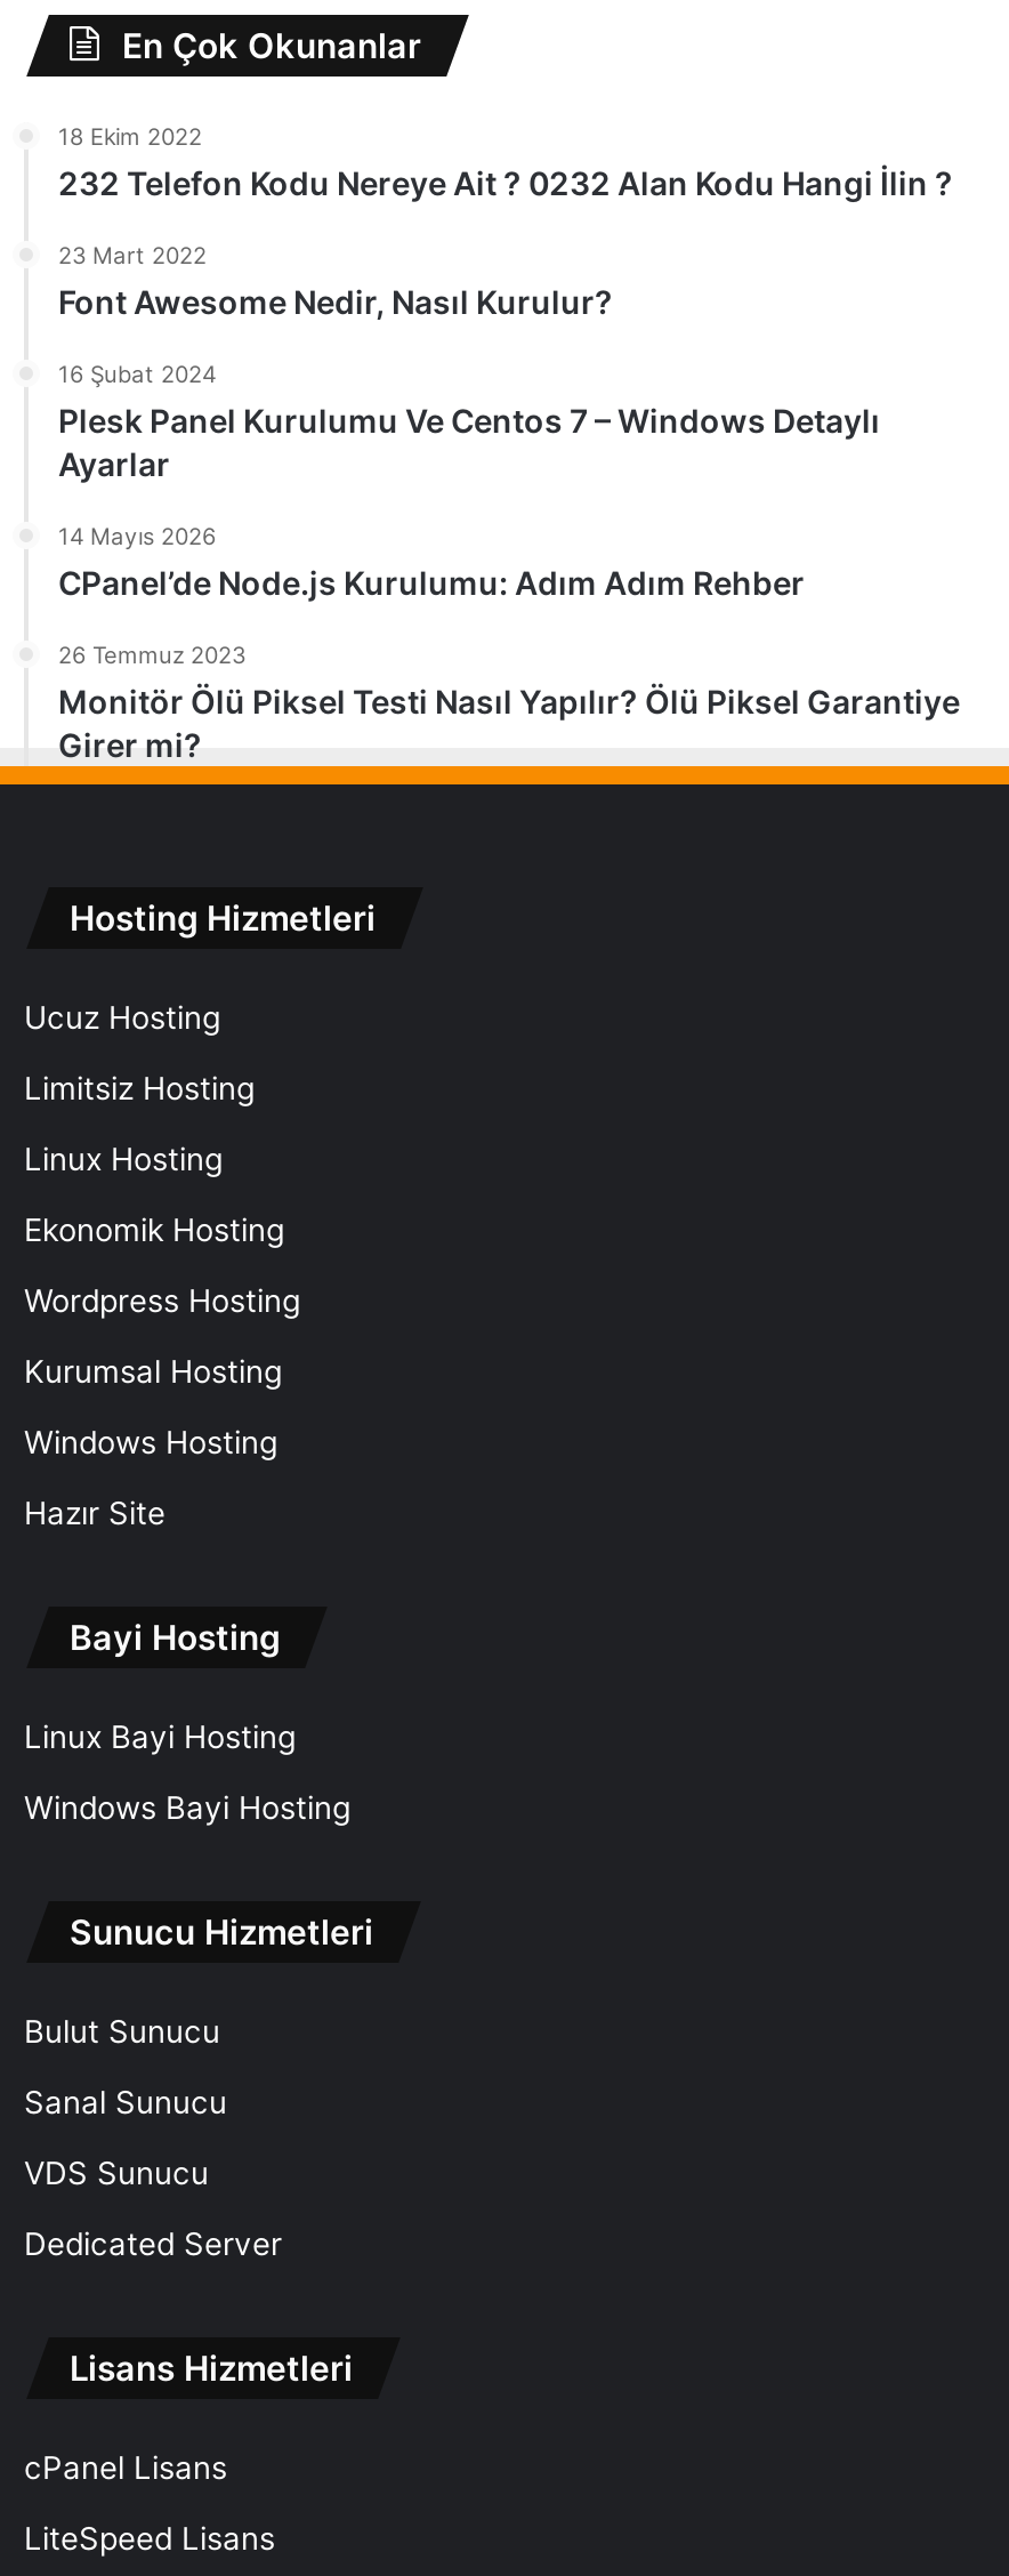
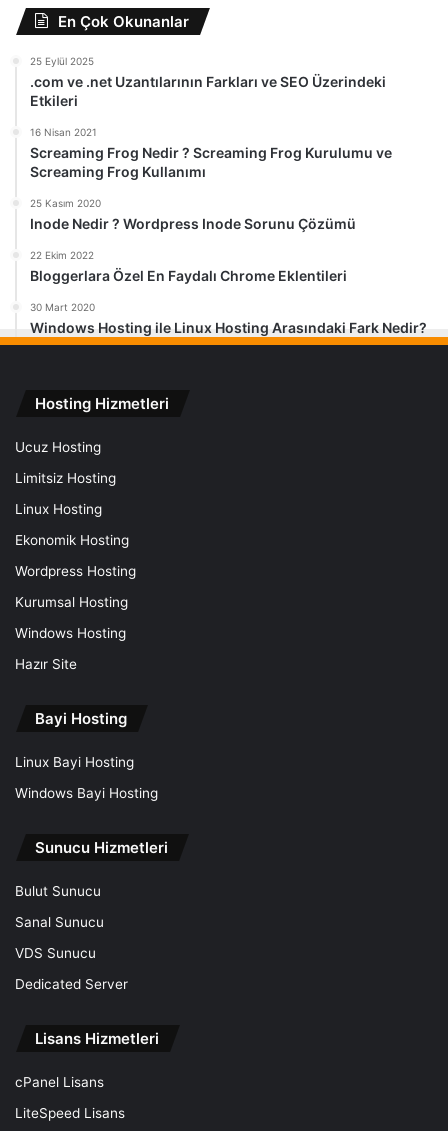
- 18 Ekim 2022
- 232 Telefon Kodu Nereye Ait ? 0232 Alan Kodu Hangi İlin ?
+ 25 Eylül 2025
+ .com ve .net Uzantılarının Farkları ve SEO Üzerindeki
+ Etkileri

- 23 Mart 2022
- Font Awesome Nedir, Nasıl Kurulur?
+ 16 Nisan 2021
+ Screaming Frog Nedir ? Screaming Frog Kurulumu ve
+ Screaming Frog Kullanımı

- 16 Şubat 2024
- Plesk Panel Kurulumu Ve Centos 7 – Windows Detaylı
- Ayarlar
+ 25 Kasım 2020
+ Inode Nedir ? Wordpress Inode Sorunu Çözümü

- 14 Mayıs 2026
- CPanel’de Node.js Kurulumu: Adım Adım Rehber
+ 22 Ekim 2022
+ Bloggerlara Özel En Faydalı Chrome Eklentileri

- 26 Temmuz 2023
- Monitör Ölü Piksel Testi Nasıl Yapılır? Ölü Piksel Garantiye
- Girer mi?
+ 30 Mart 2020
+ Windows Hosting ile Linux Hosting Arasındaki Fark Nedir?
